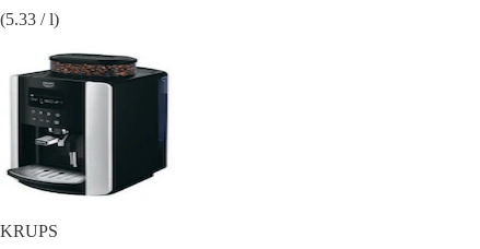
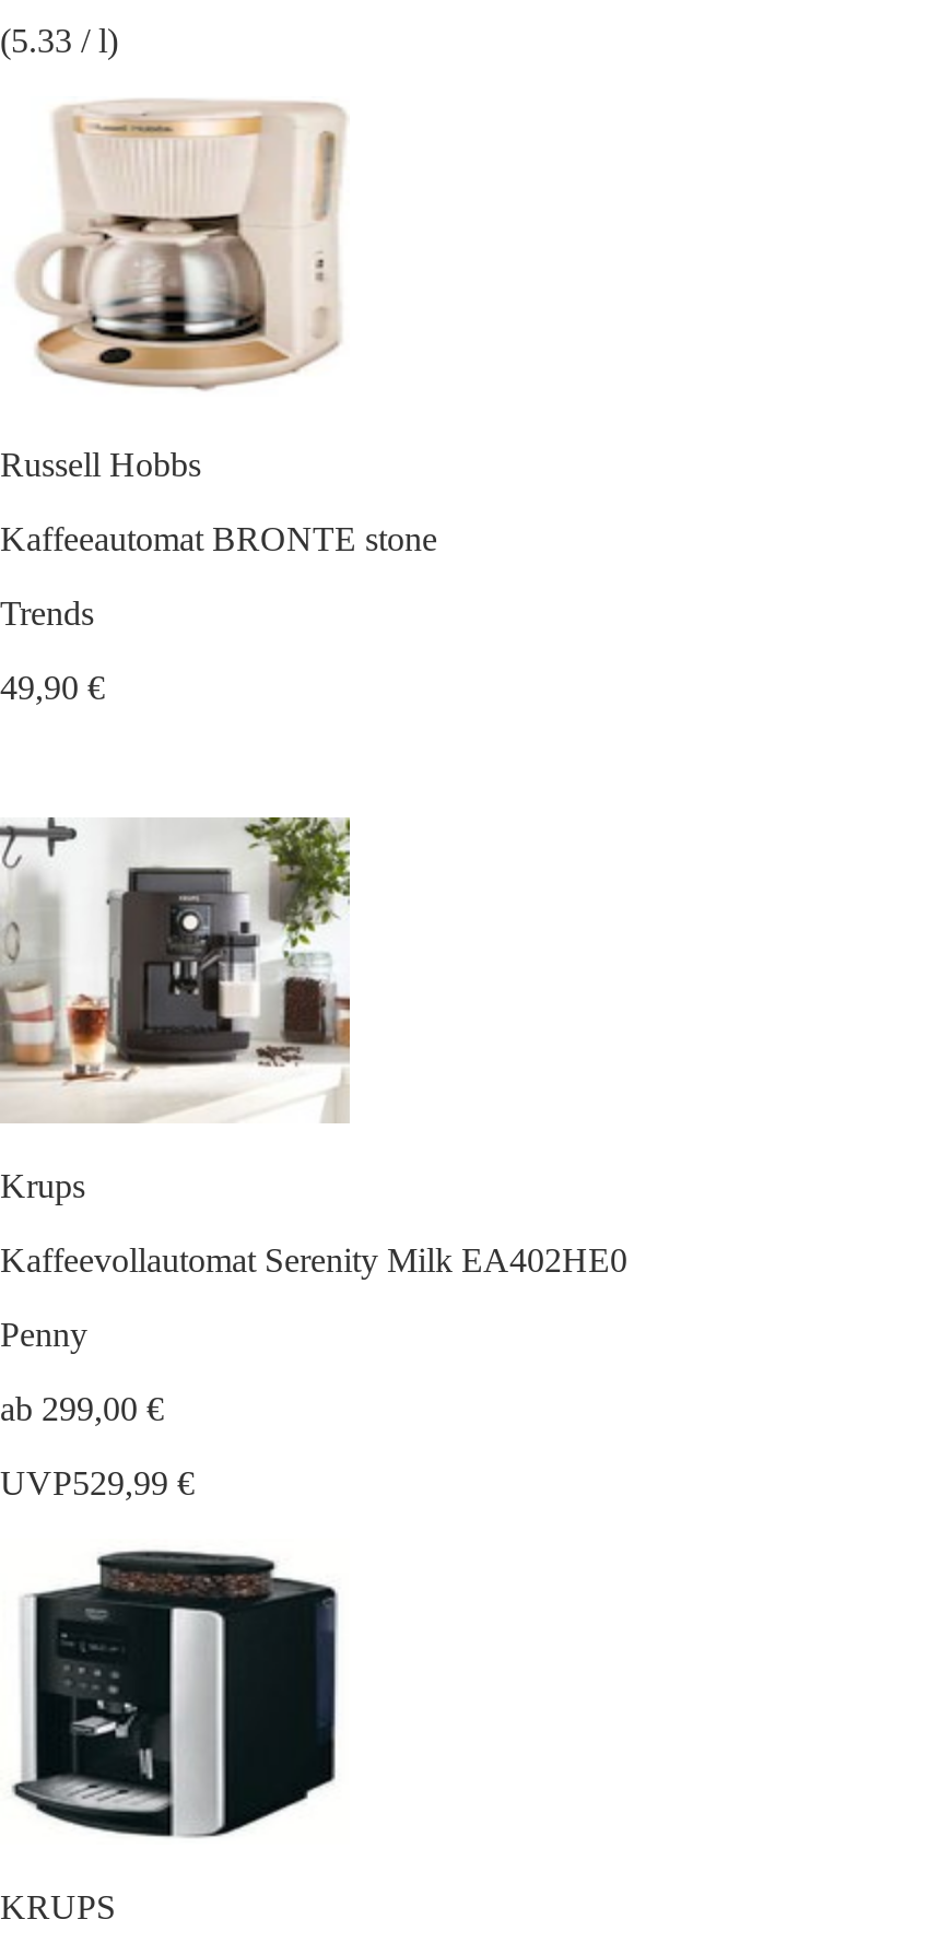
+ [image]
+ Russell Hobbs
+ Kaffeeautomat BRONTE stone
+ Trends
+ 49,90 €

+ [image]
+ Krups
+ Kaffeevollautomat Serenity Milk EA402HE0
+ Penny
+ ab 299,00 €
+ UVP529,99 €
